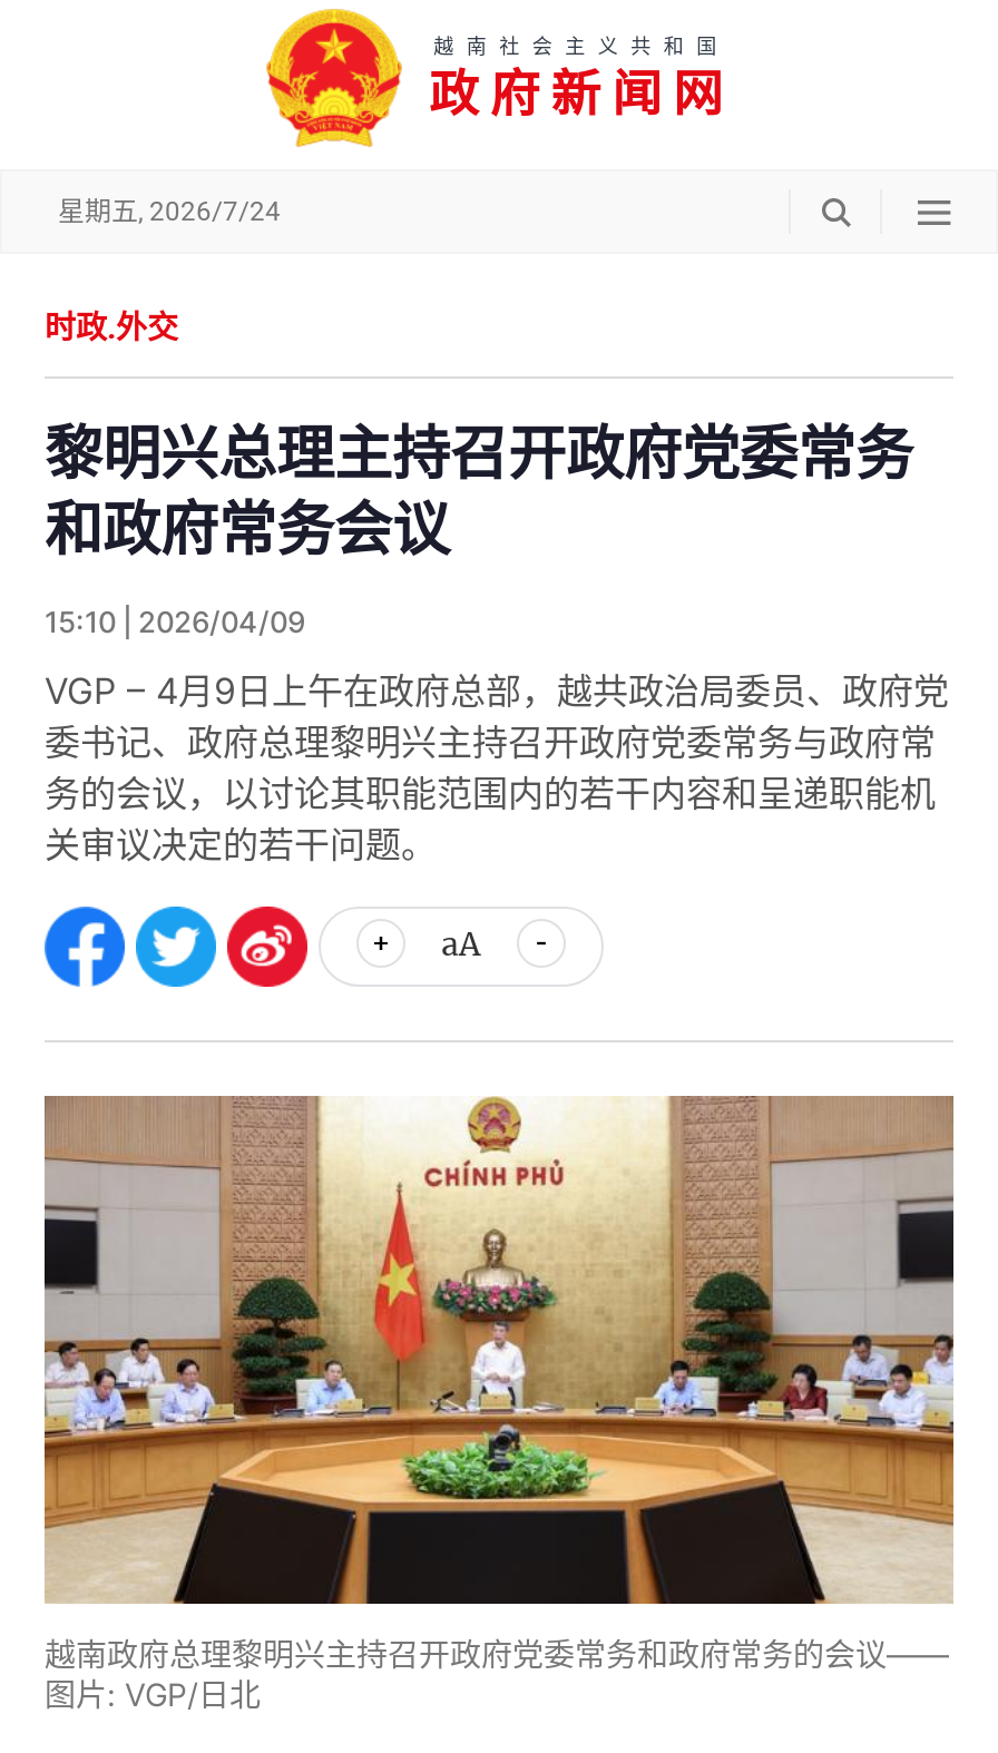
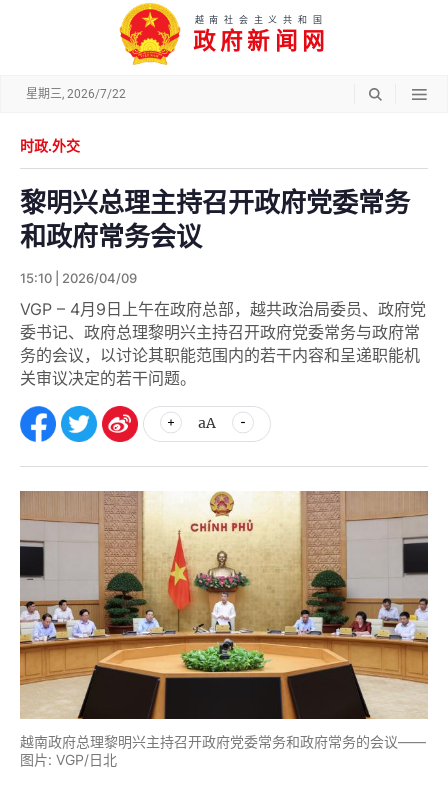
- 星期五, 2026/7/24
+ 星期三, 2026/7/22
